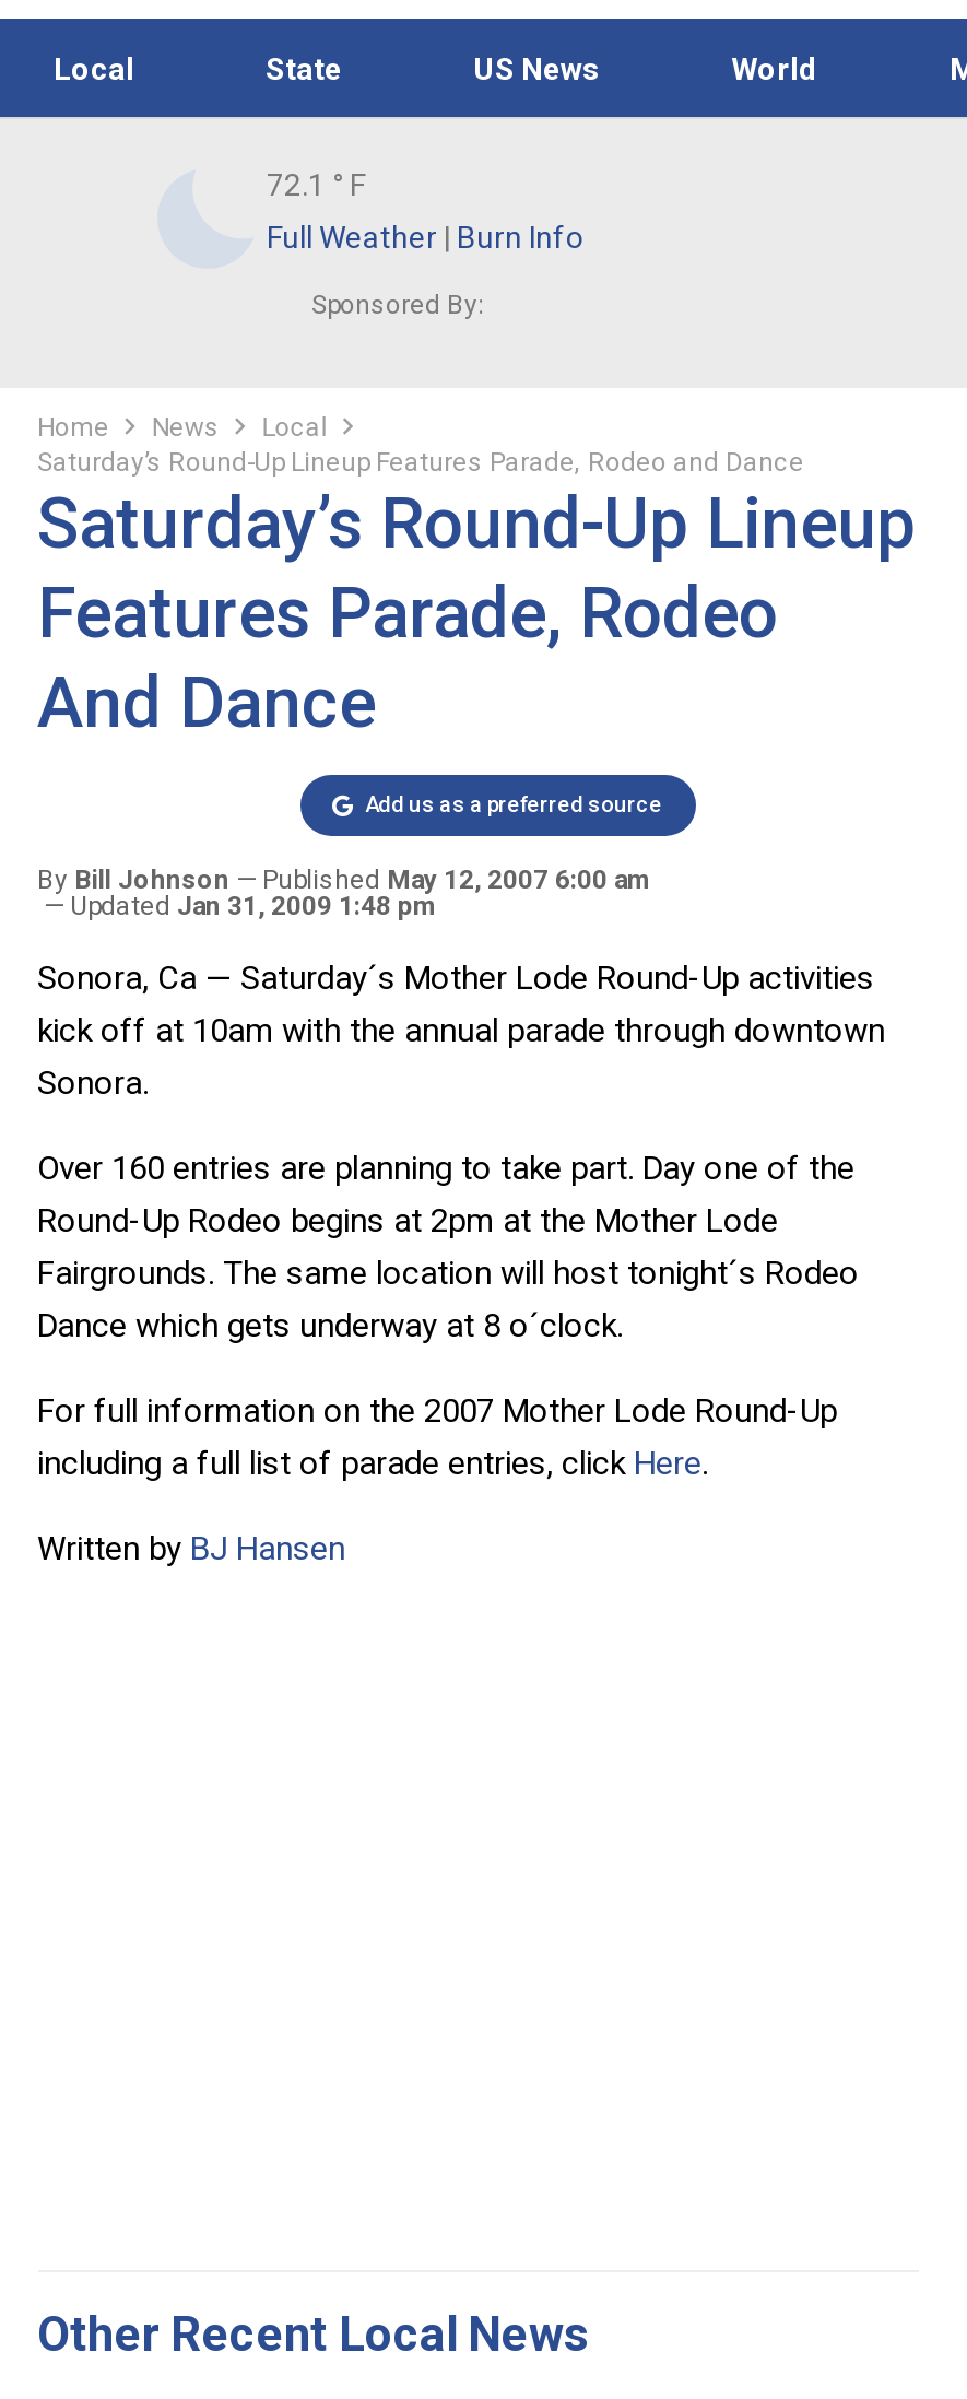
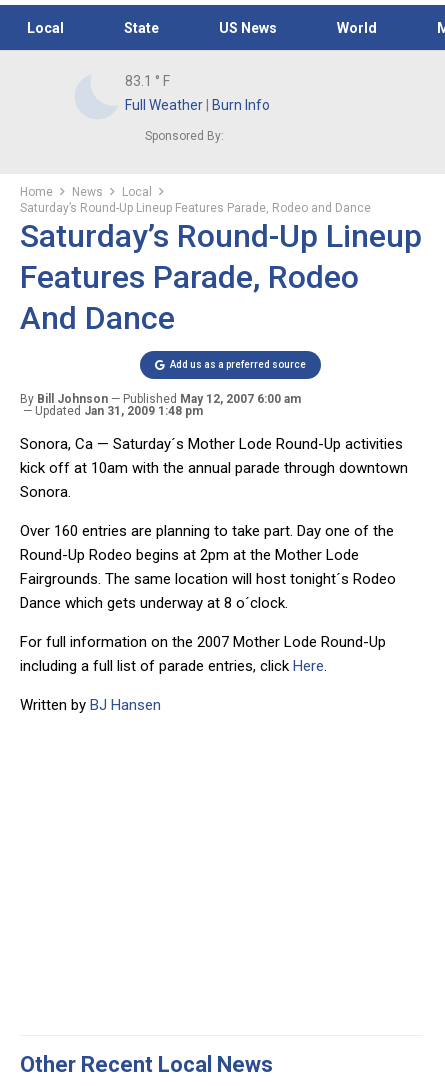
- 72.1 ° F
+ 83.1 ° F
